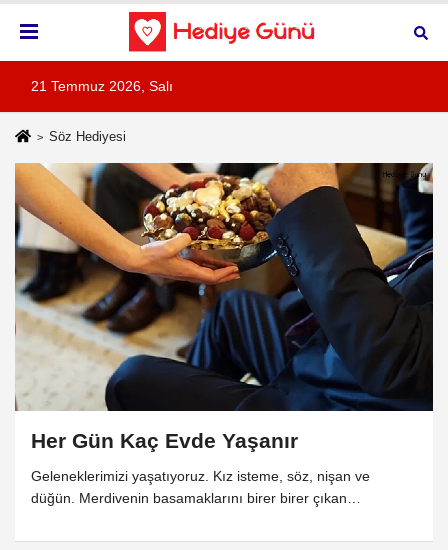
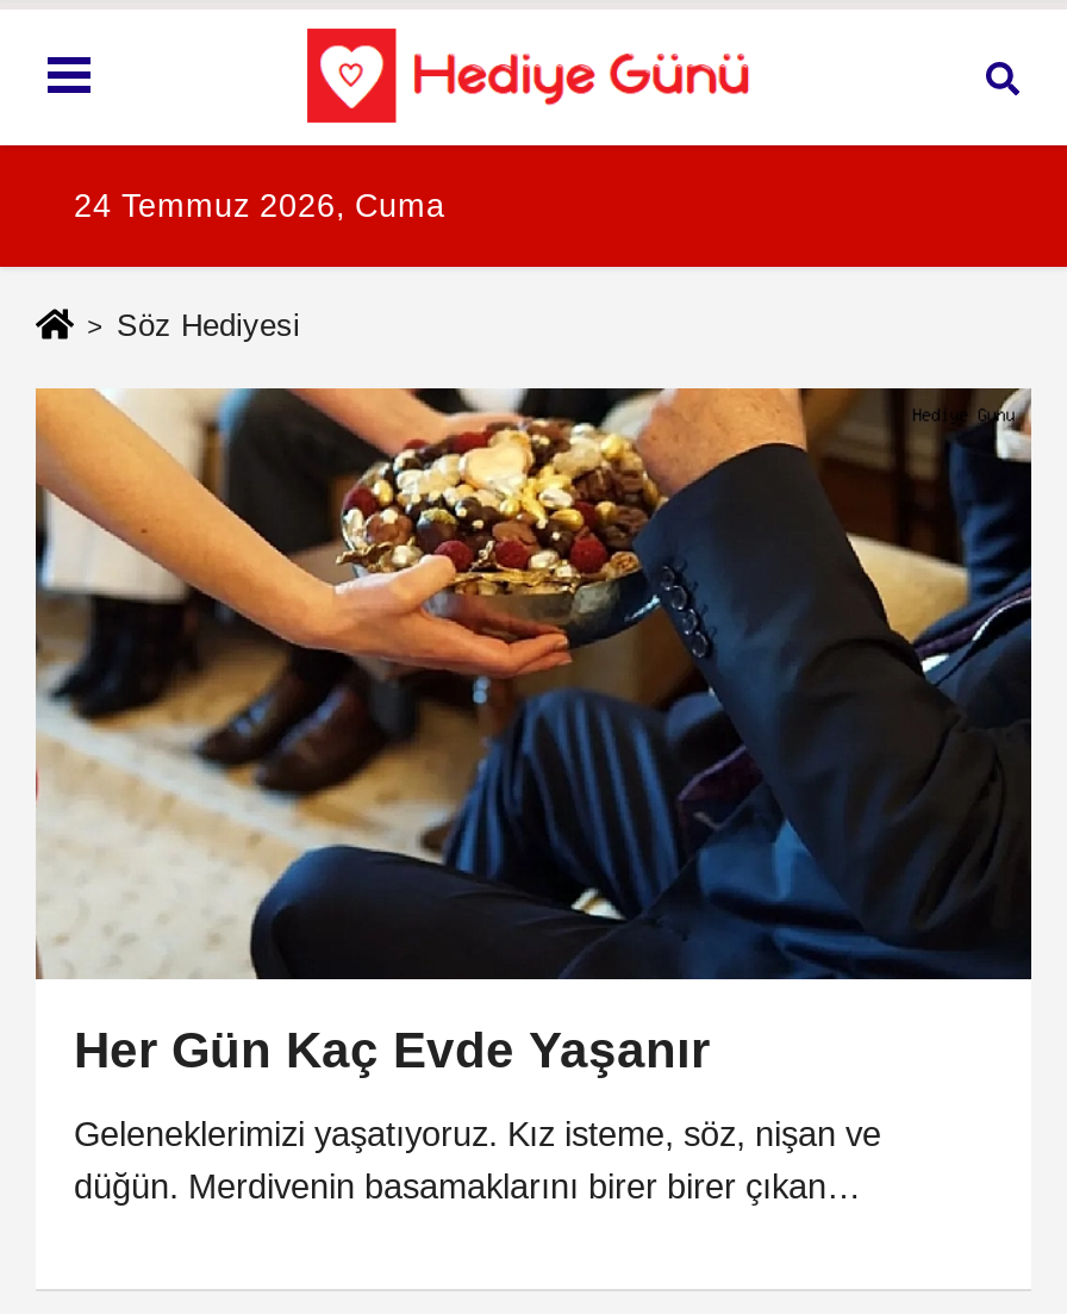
- 21 Temmuz 2026, Salı
+ 24 Temmuz 2026, Cuma
